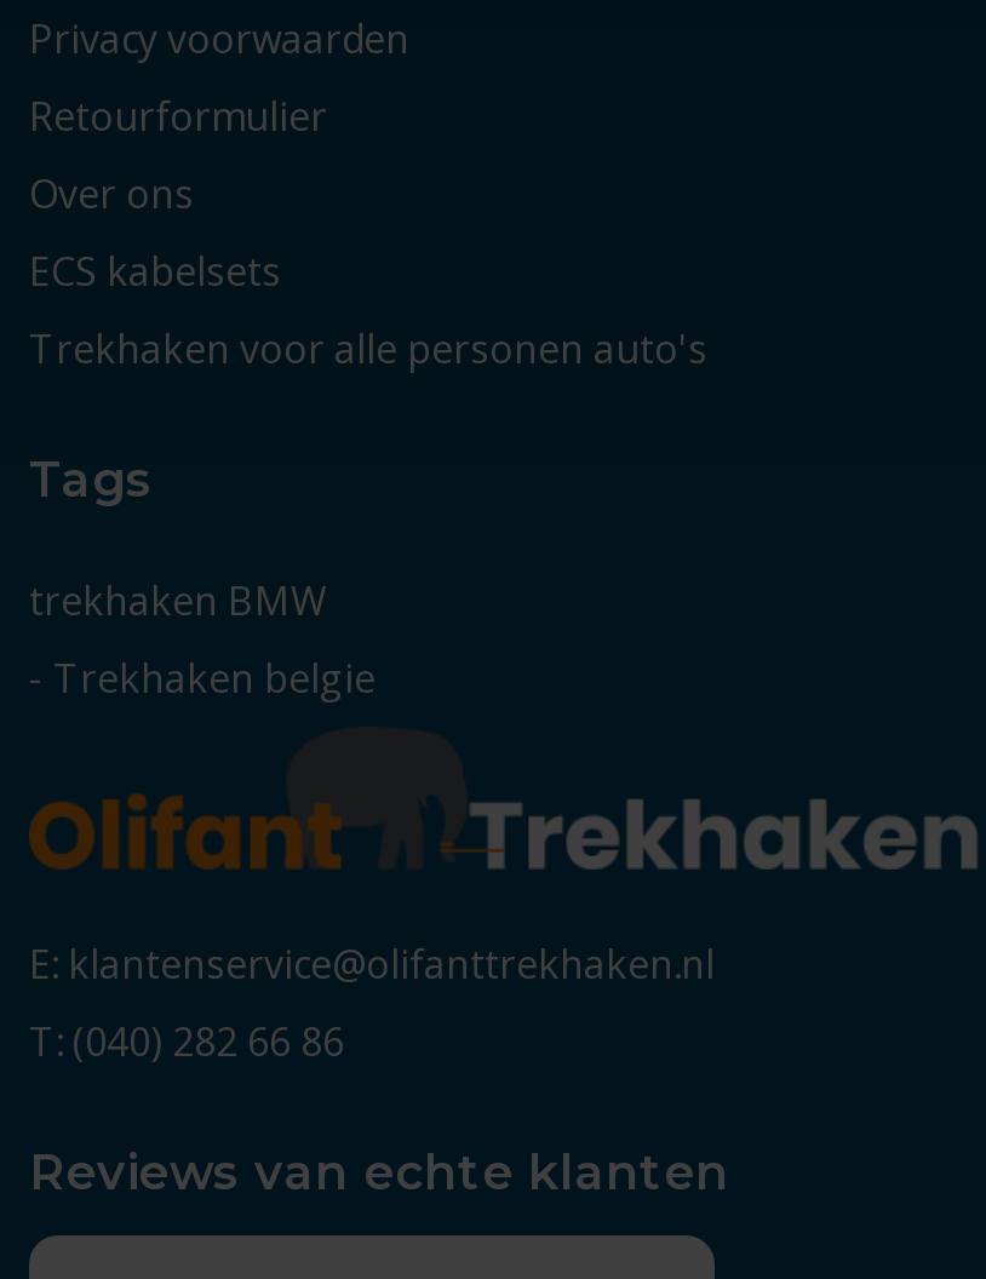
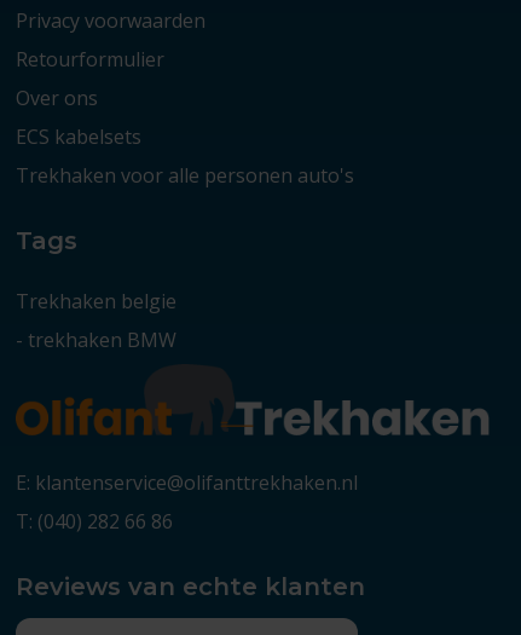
- trekhaken BMW
+ Trekhaken belgie

- - Trekhaken belgie
+ - trekhaken BMW
